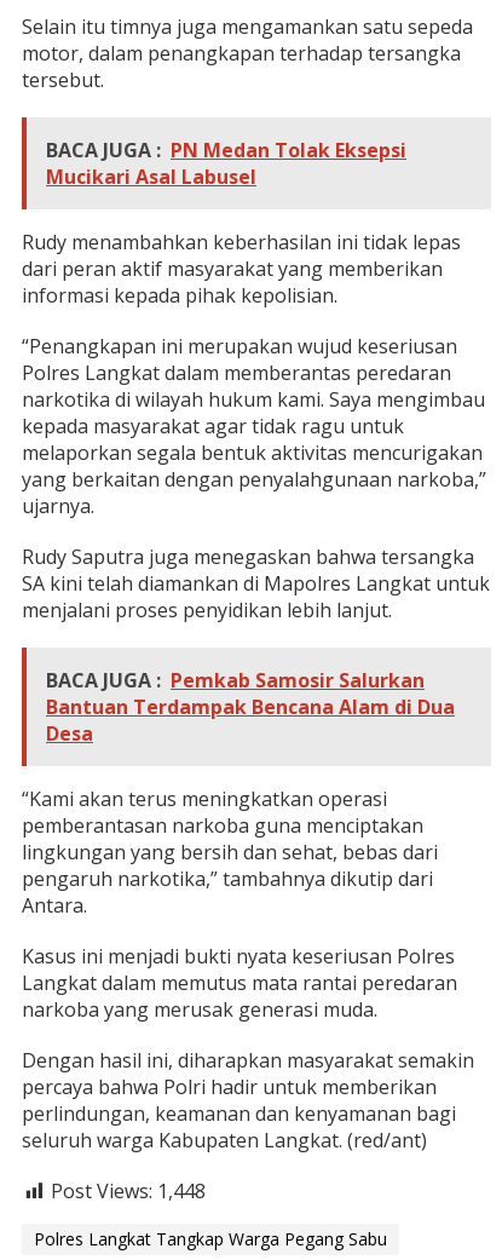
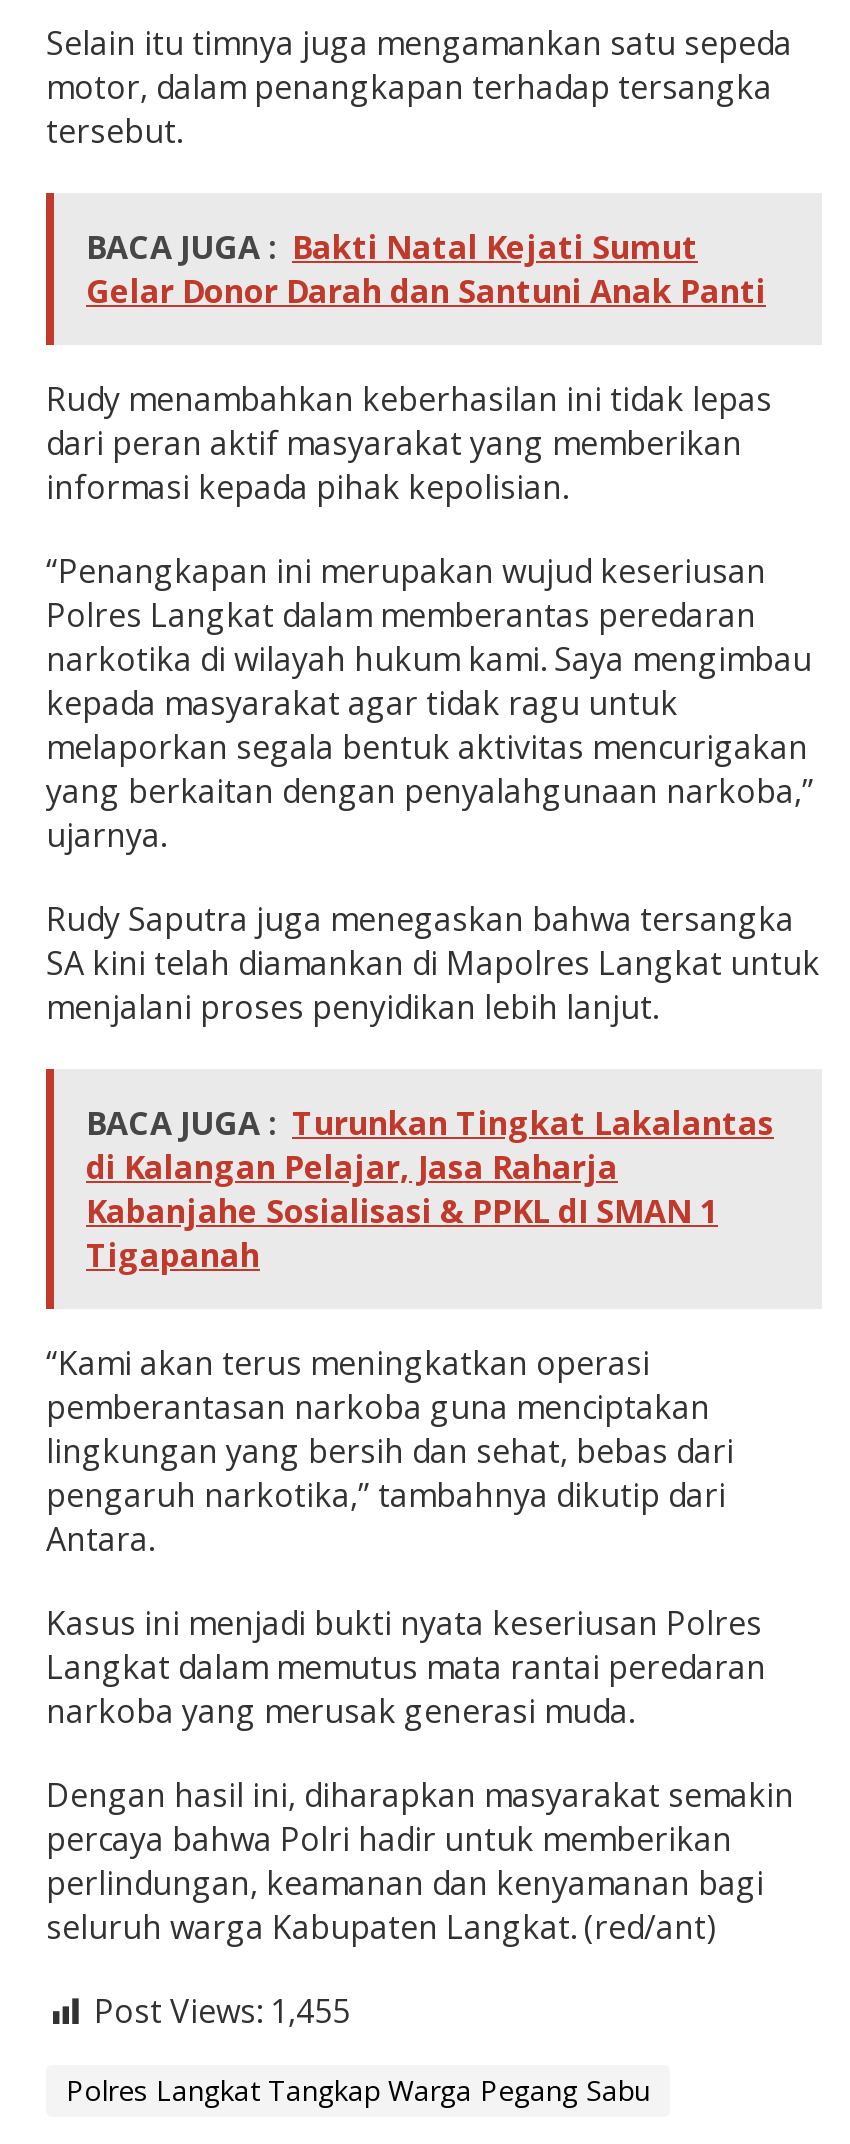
- BACA JUGA : PN Medan Tolak Eksepsi
- Mucikari Asal Labusel
+ BACA JUGA : Bakti Natal Kejati Sumut
+ Gelar Donor Darah dan Santuni Anak Panti

- BACA JUGA : Pemkab Samosir Salurkan
- Bantuan Terdampak Bencana Alam di Dua
- Desa
+ BACA JUGA : Turunkan Tingkat Lakalantas
+ di Kalangan Pelajar, Jasa Raharja
+ Kabanjahe Sosialisasi & PPKL dI SMAN 1
+ Tigapanah

- Post Views: 1,448
+ Post Views: 1,455
